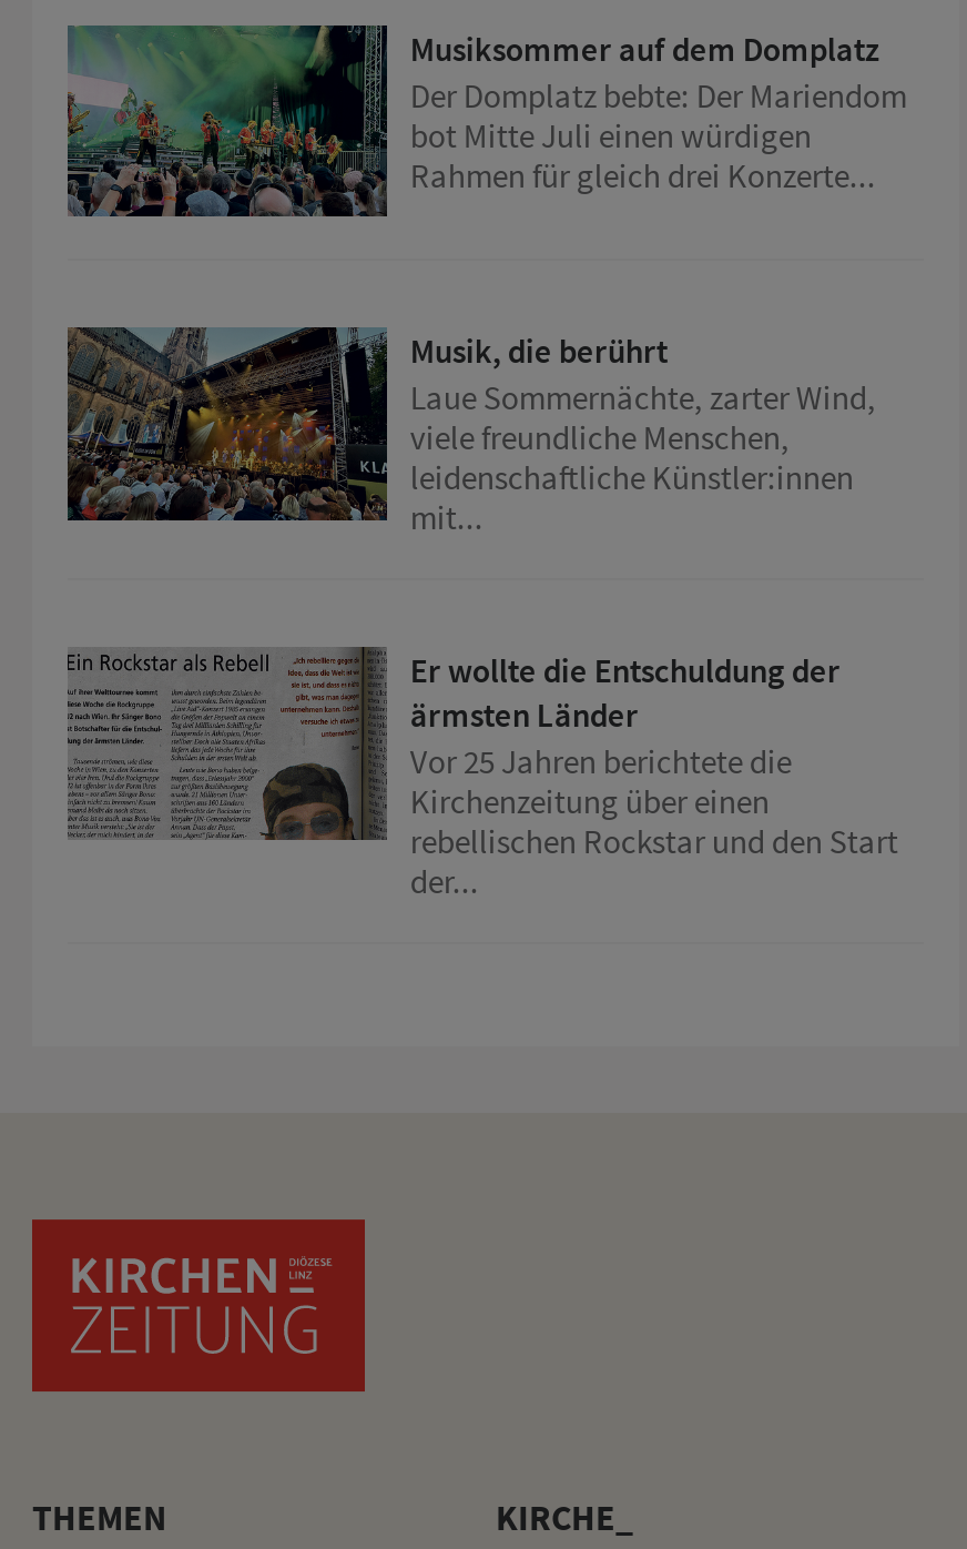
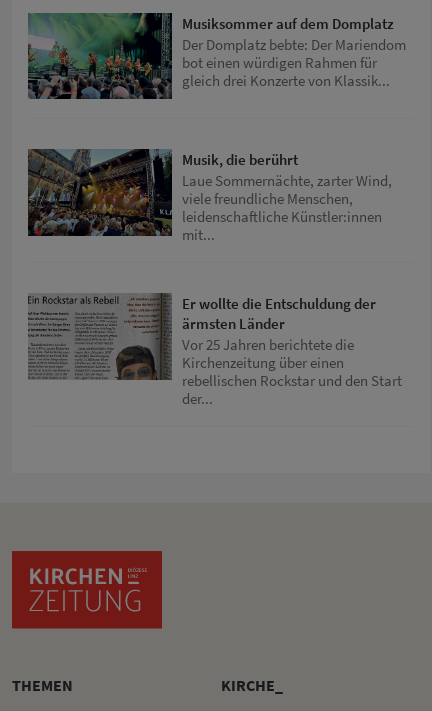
- bot Mitte Juli einen würdigen
- Rahmen für gleich drei Konzerte...
+ bot einen würdigen Rahmen für
+ gleich drei Konzerte von Klassik...
